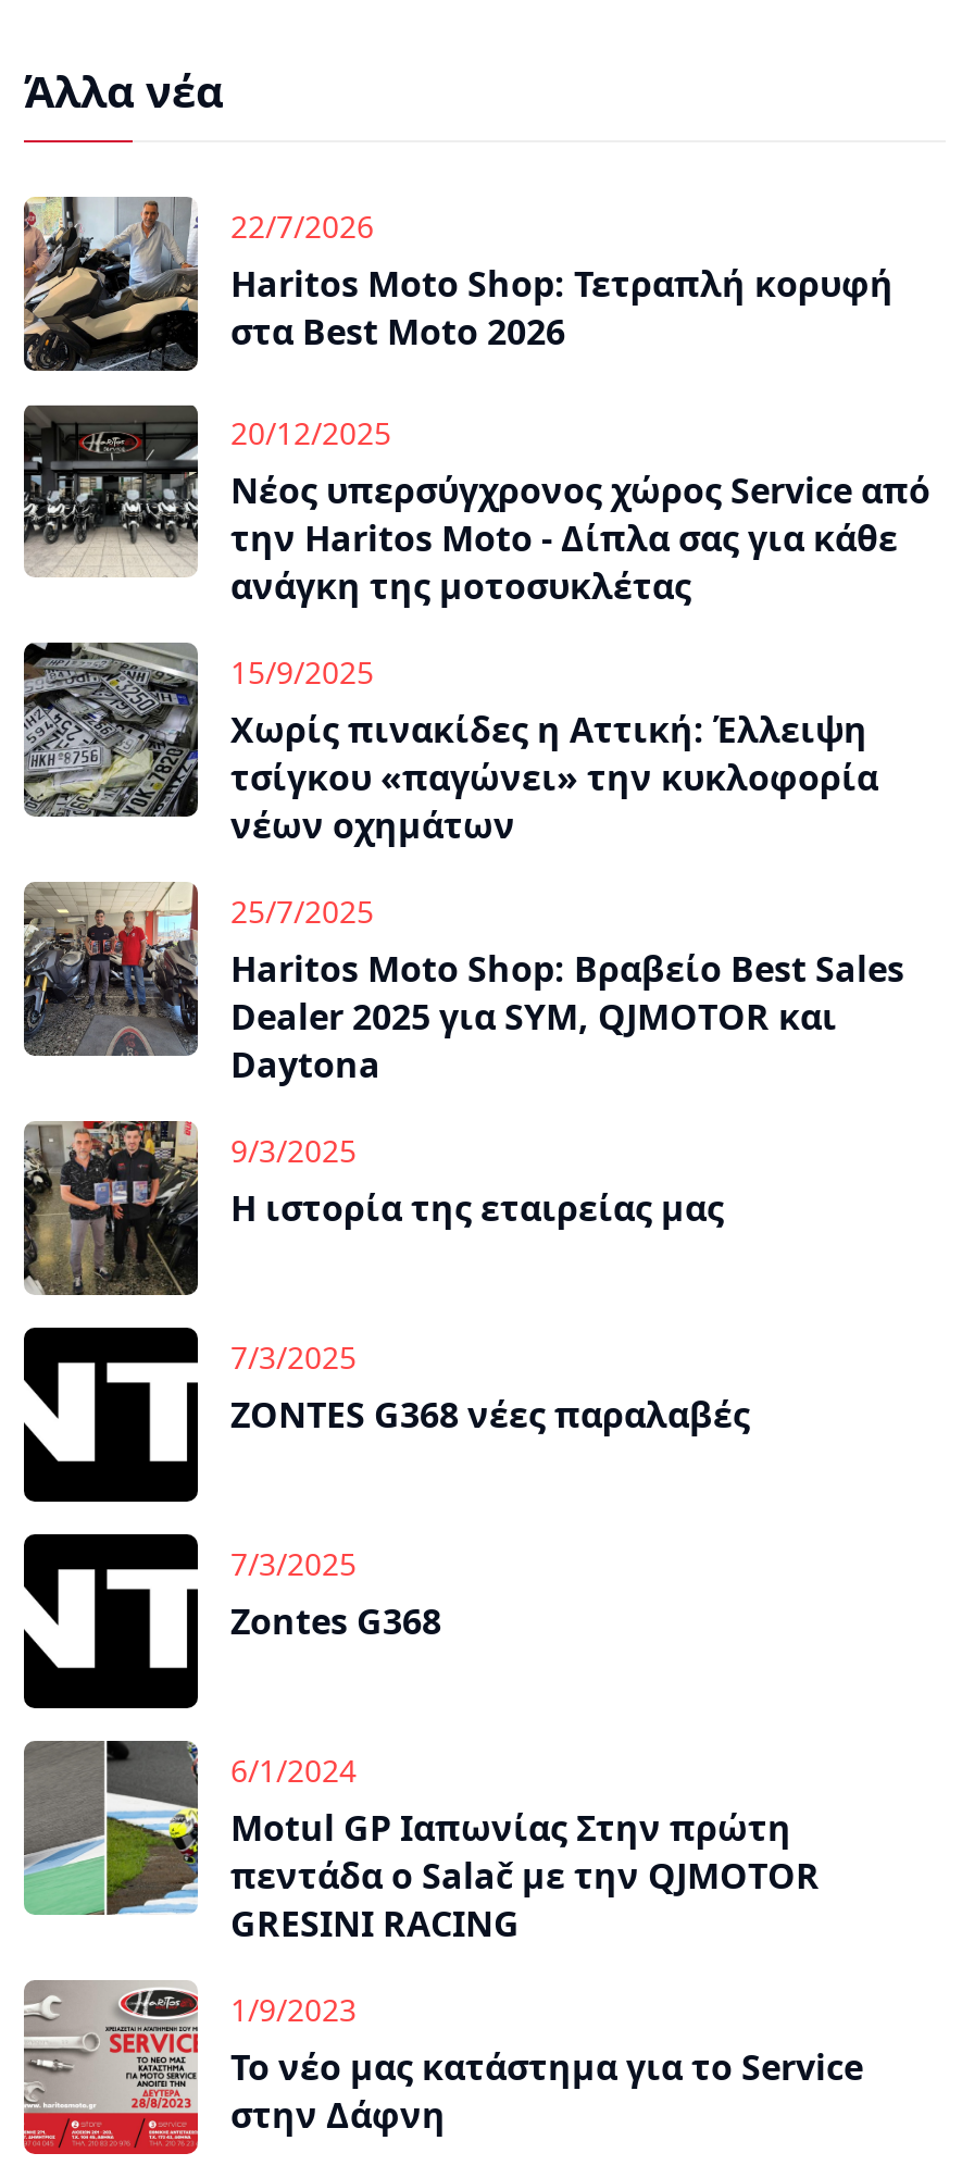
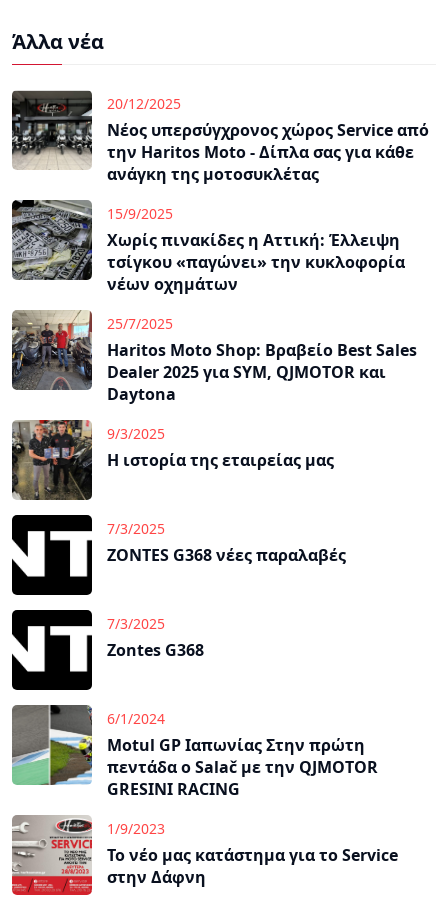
- [image]
- 22/7/2026
- Haritos Moto Shop: Τετραπλή κορυφή
- στα Best Moto 2026
